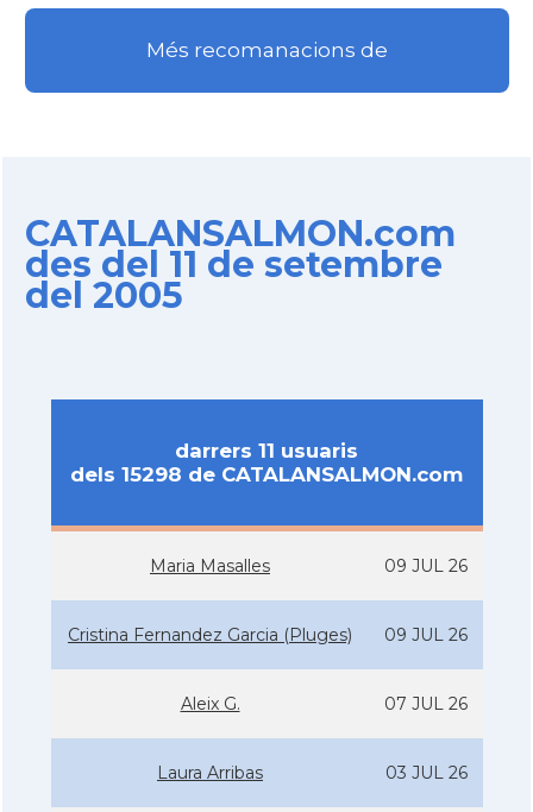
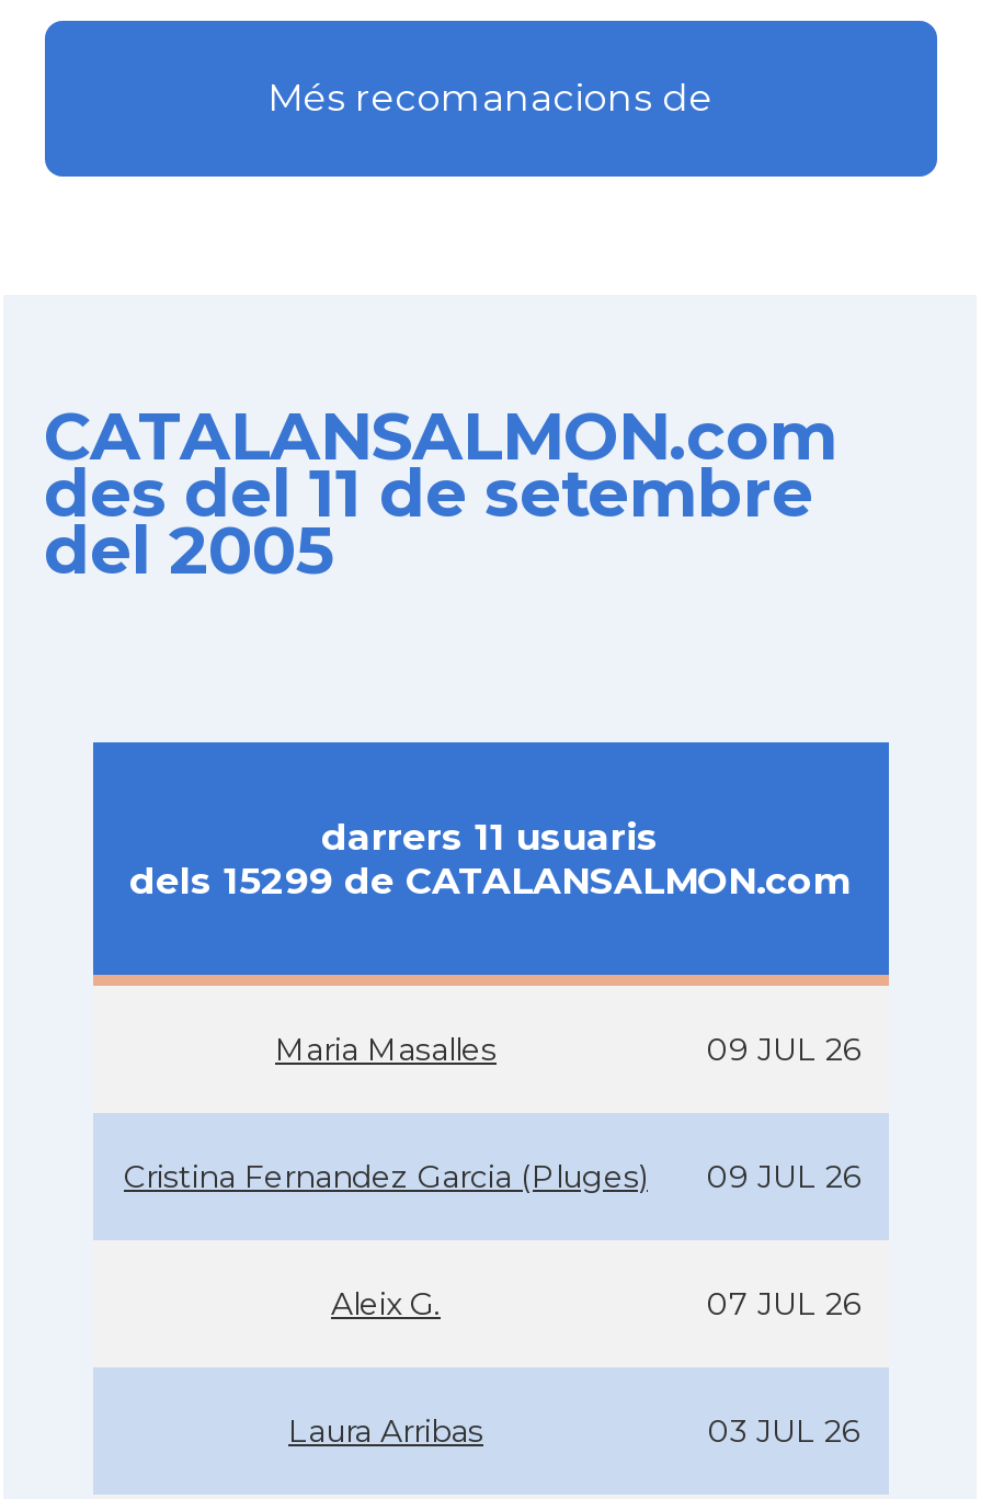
- dels 15298 de CATALANSALMON.com
+ dels 15299 de CATALANSALMON.com
